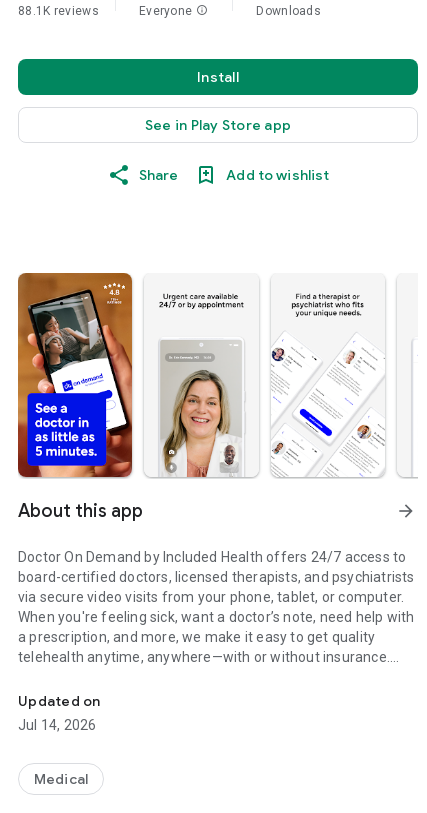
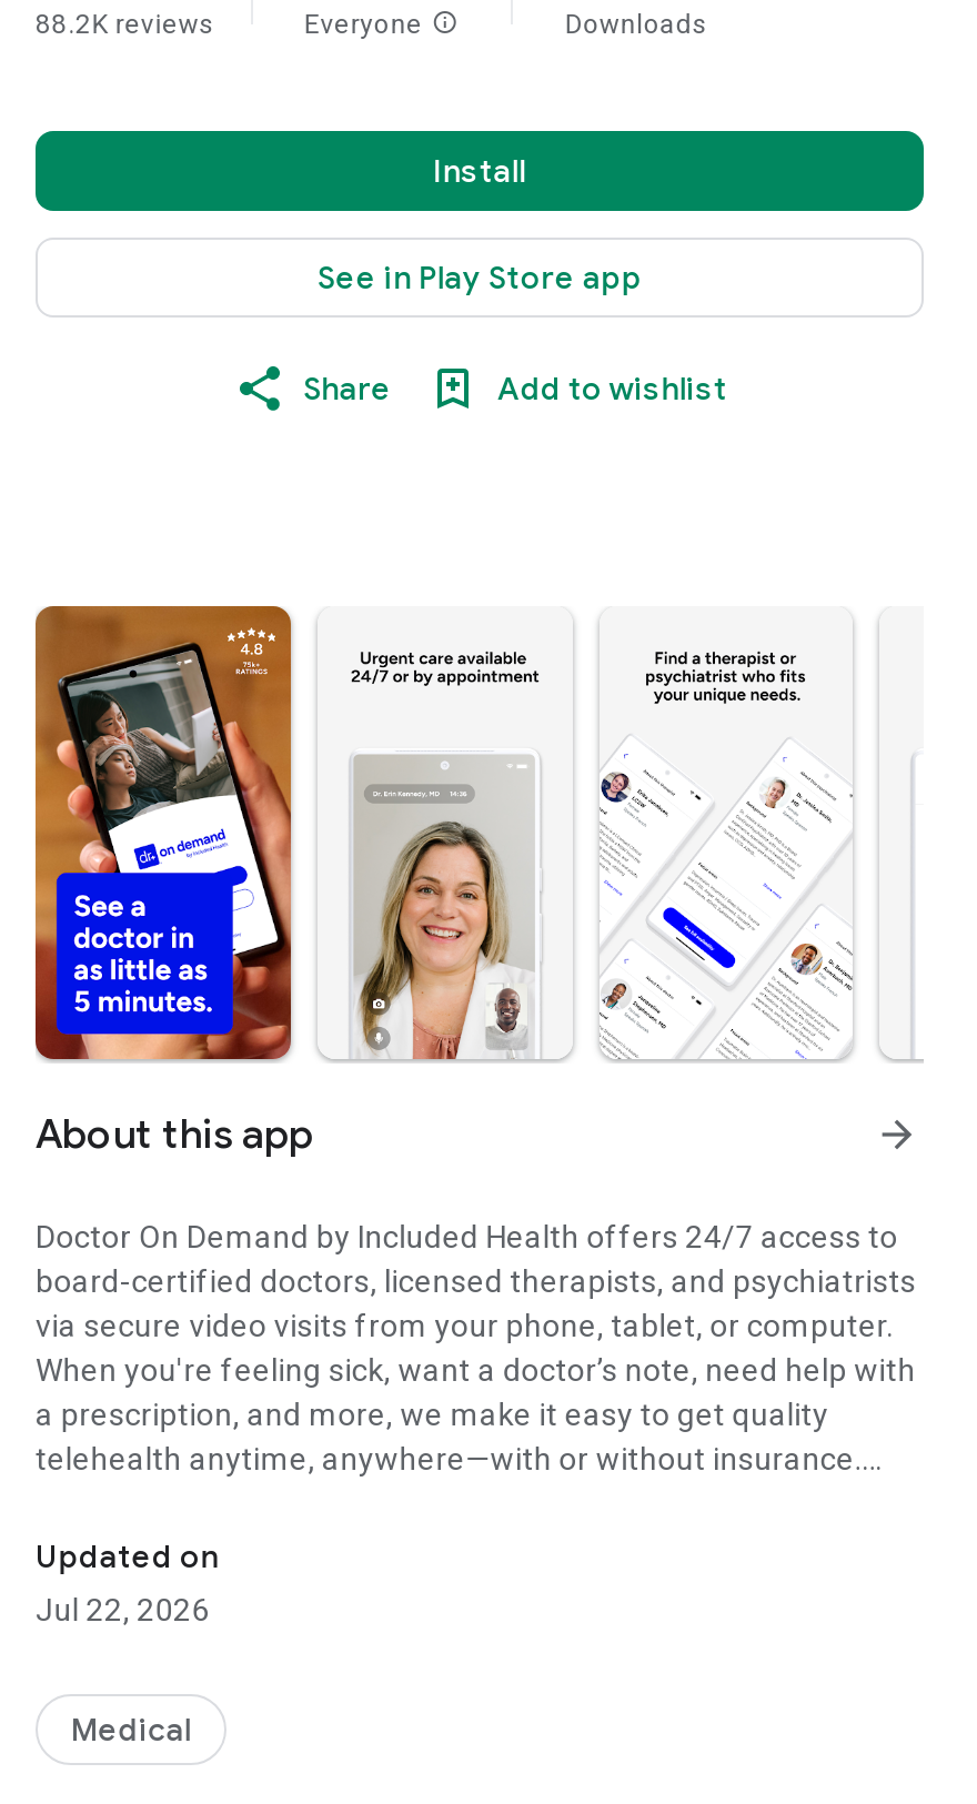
- 88.1K reviews
+ 88.2K reviews

- Jul 14, 2026
+ Jul 22, 2026
